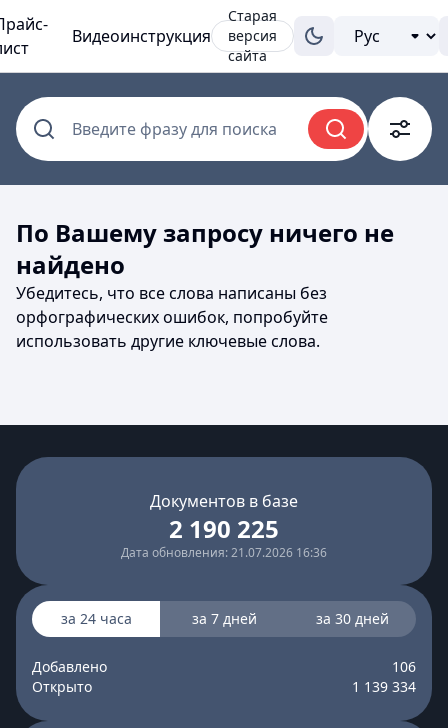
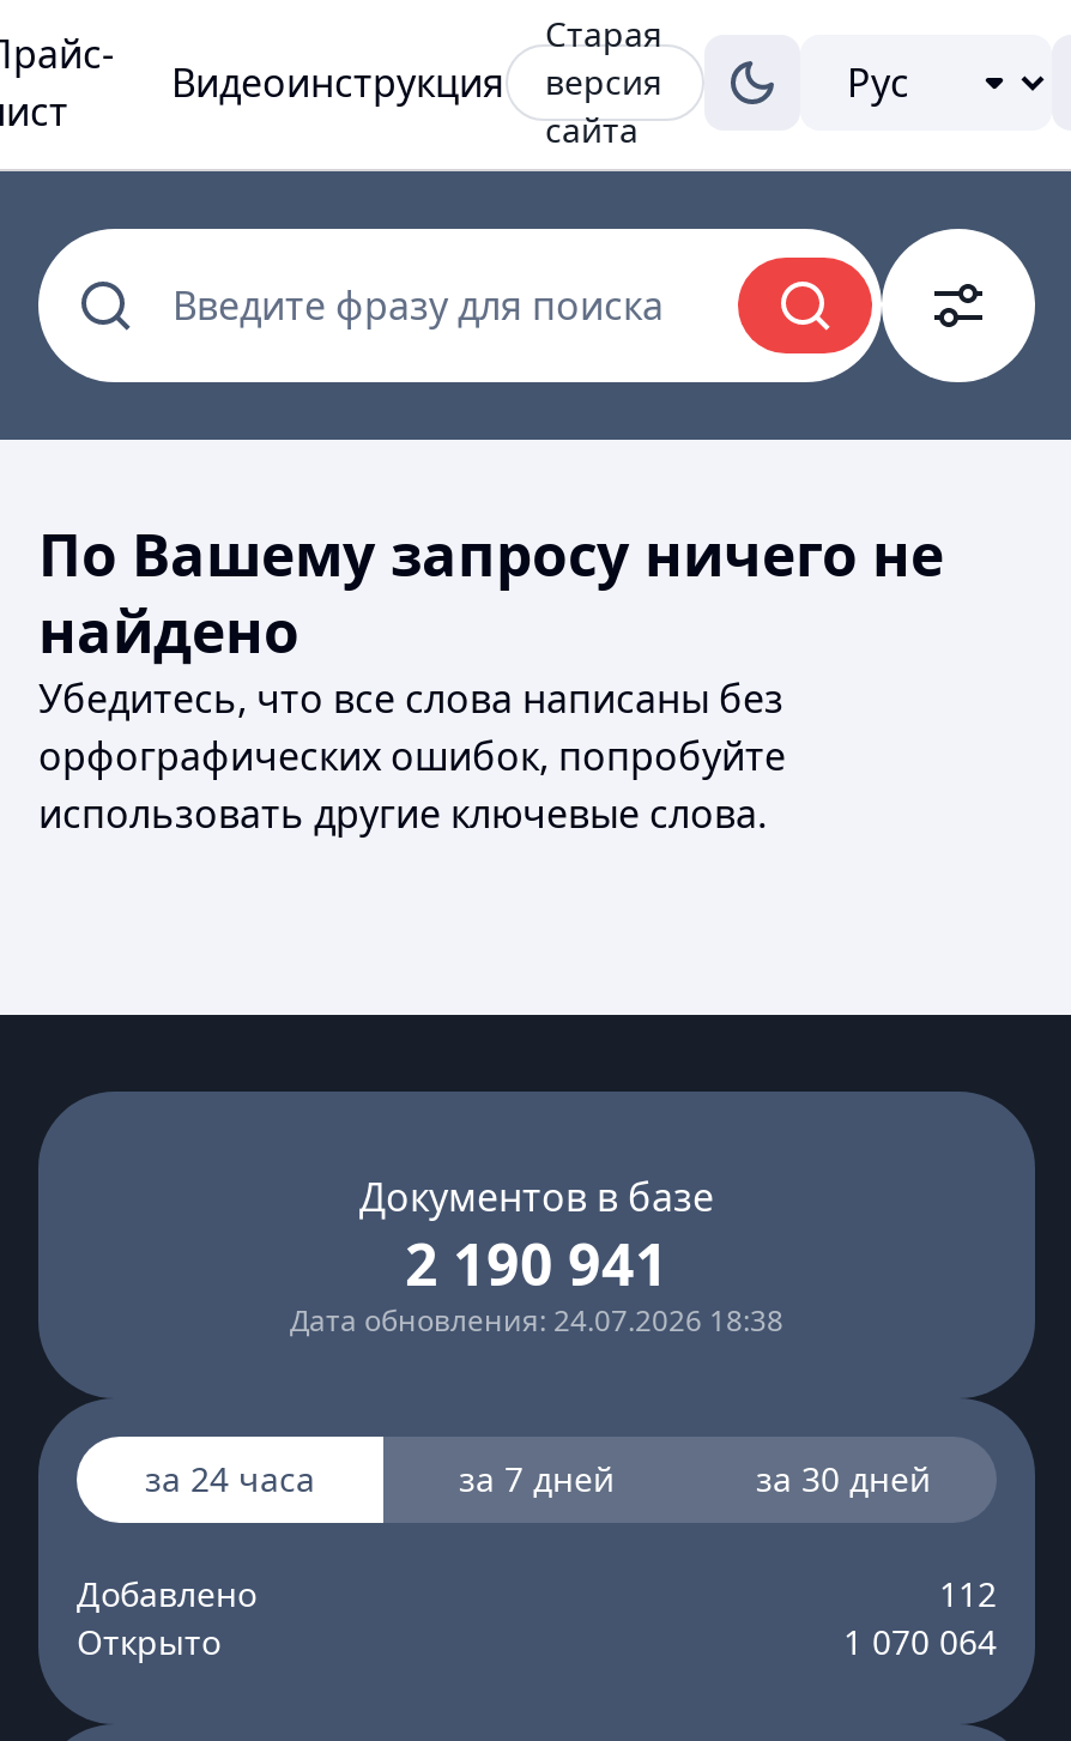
- 2 190 225
+ 2 190 941

- Дата обновления: 21.07.2026 16:36
+ Дата обновления: 24.07.2026 18:38

- 106
+ 112

- 1 139 334
+ 1 070 064
